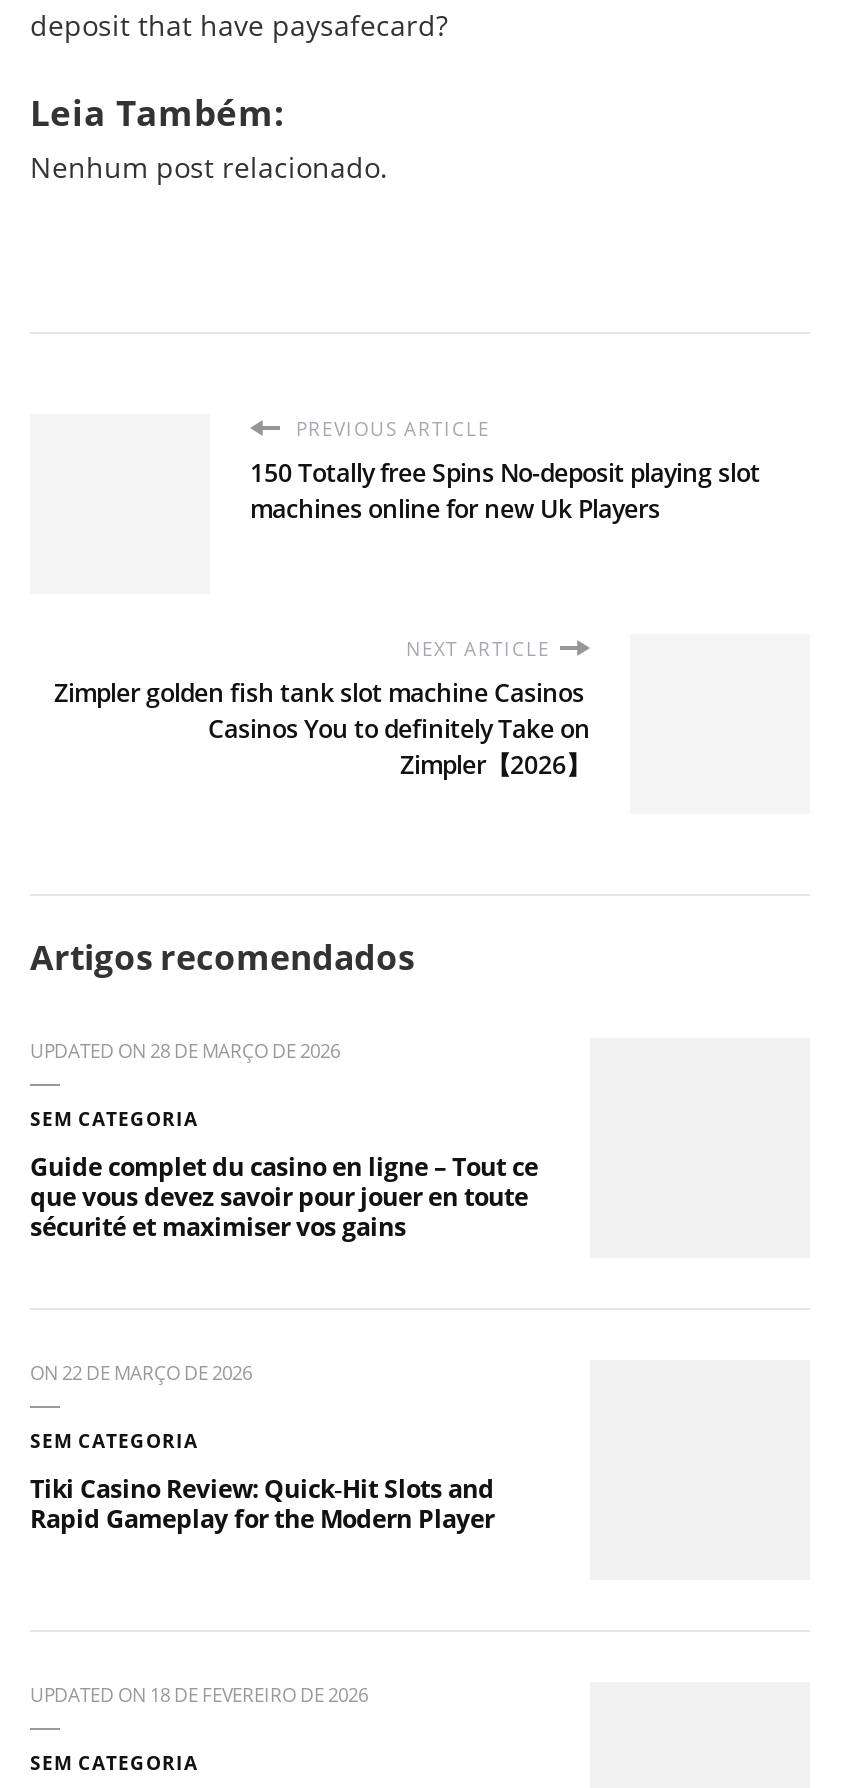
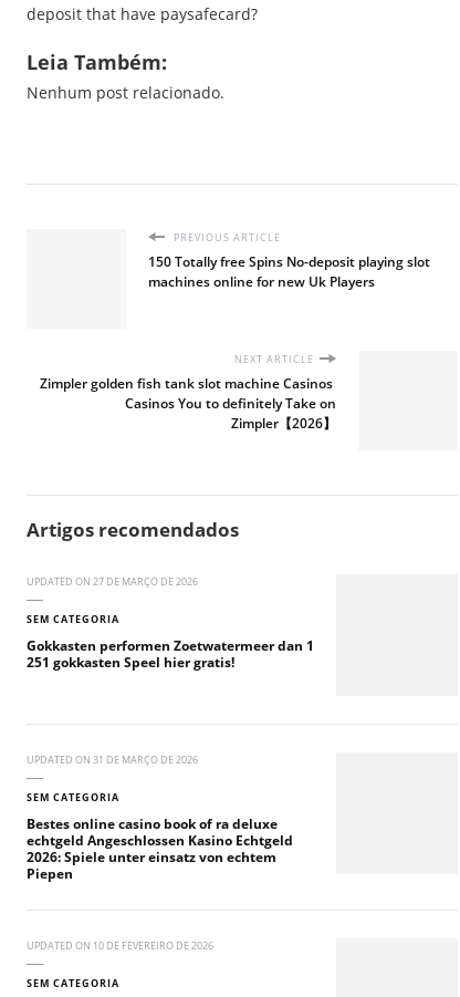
- UPDATED ON 28 DE MARÇO DE 2026
+ UPDATED ON 27 DE MARÇO DE 2026

- Guide complet du casino en ligne – Tout ce
- que vous devez savoir pour jouer en toute
- sécurité et maximiser vos gains
+ Gokkasten performen Zoetwatermeer dan 1
+ 251 gokkasten Speel hier gratis!

- ON 22 DE MARÇO DE 2026
+ UPDATED ON 31 DE MARÇO DE 2026

- Tiki Casino Review: Quick‑Hit Slots and
- Rapid Gameplay for the Modern Player
+ Bestes online casino book of ra deluxe
+ echtgeld Angeschlossen Kasino Echtgeld
+ 2026: Spiele unter einsatz von echtem
+ Piepen

- UPDATED ON 18 DE FEVEREIRO DE 2026
+ UPDATED ON 10 DE FEVEREIRO DE 2026
